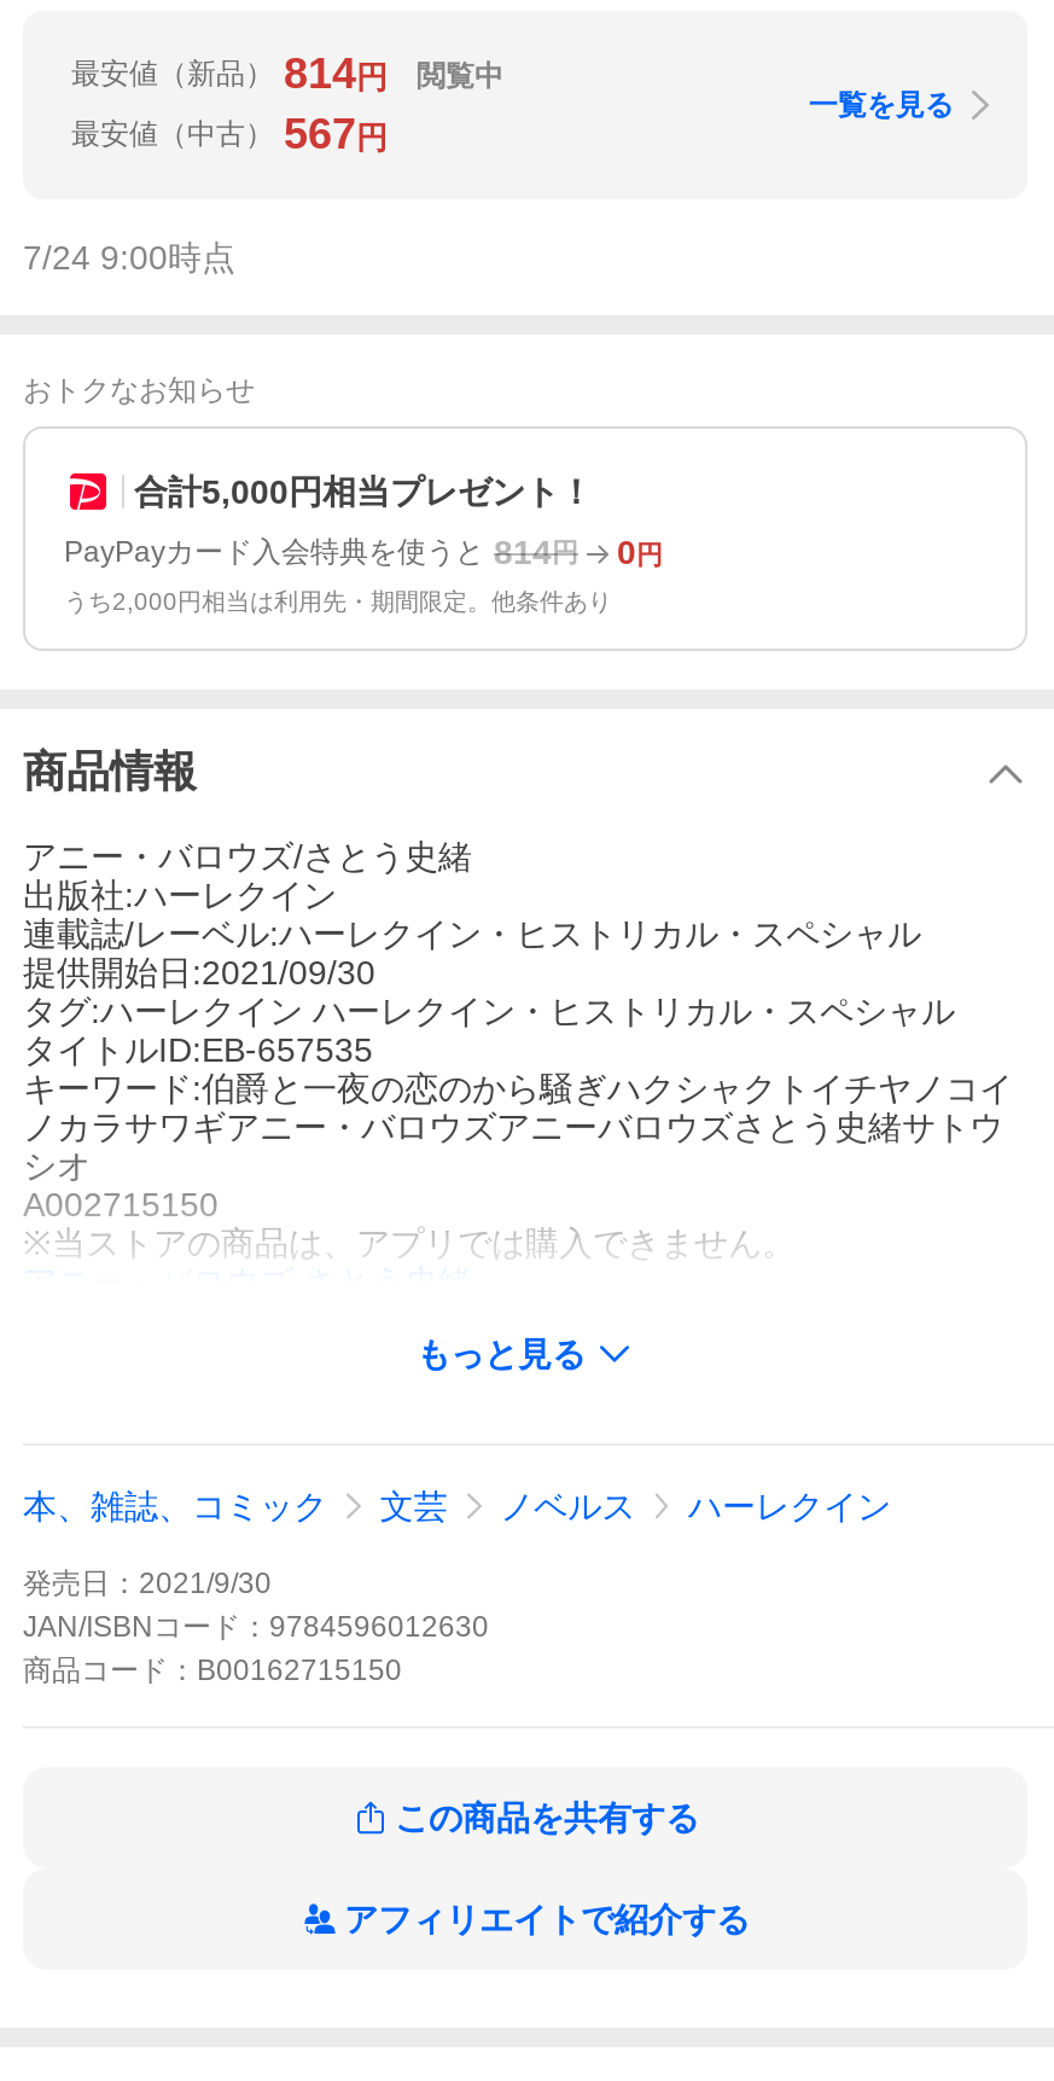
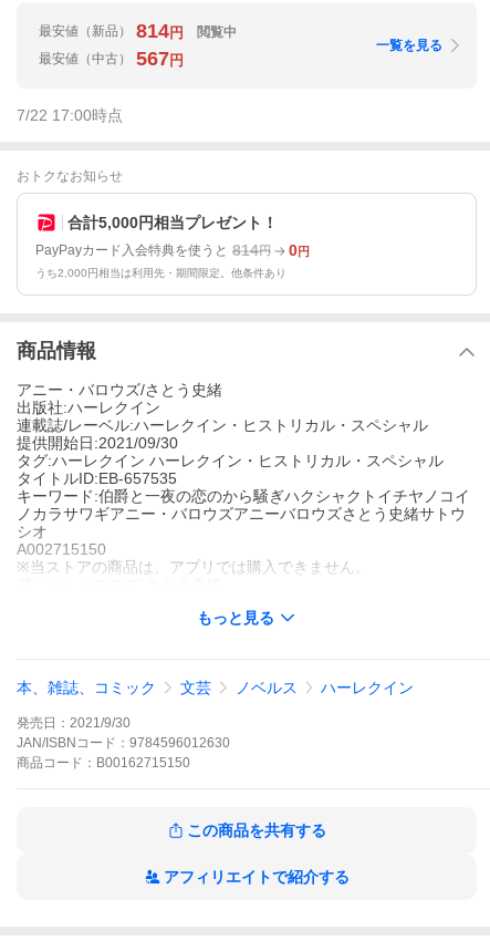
- 7/24 9:00時点
+ 7/22 17:00時点
